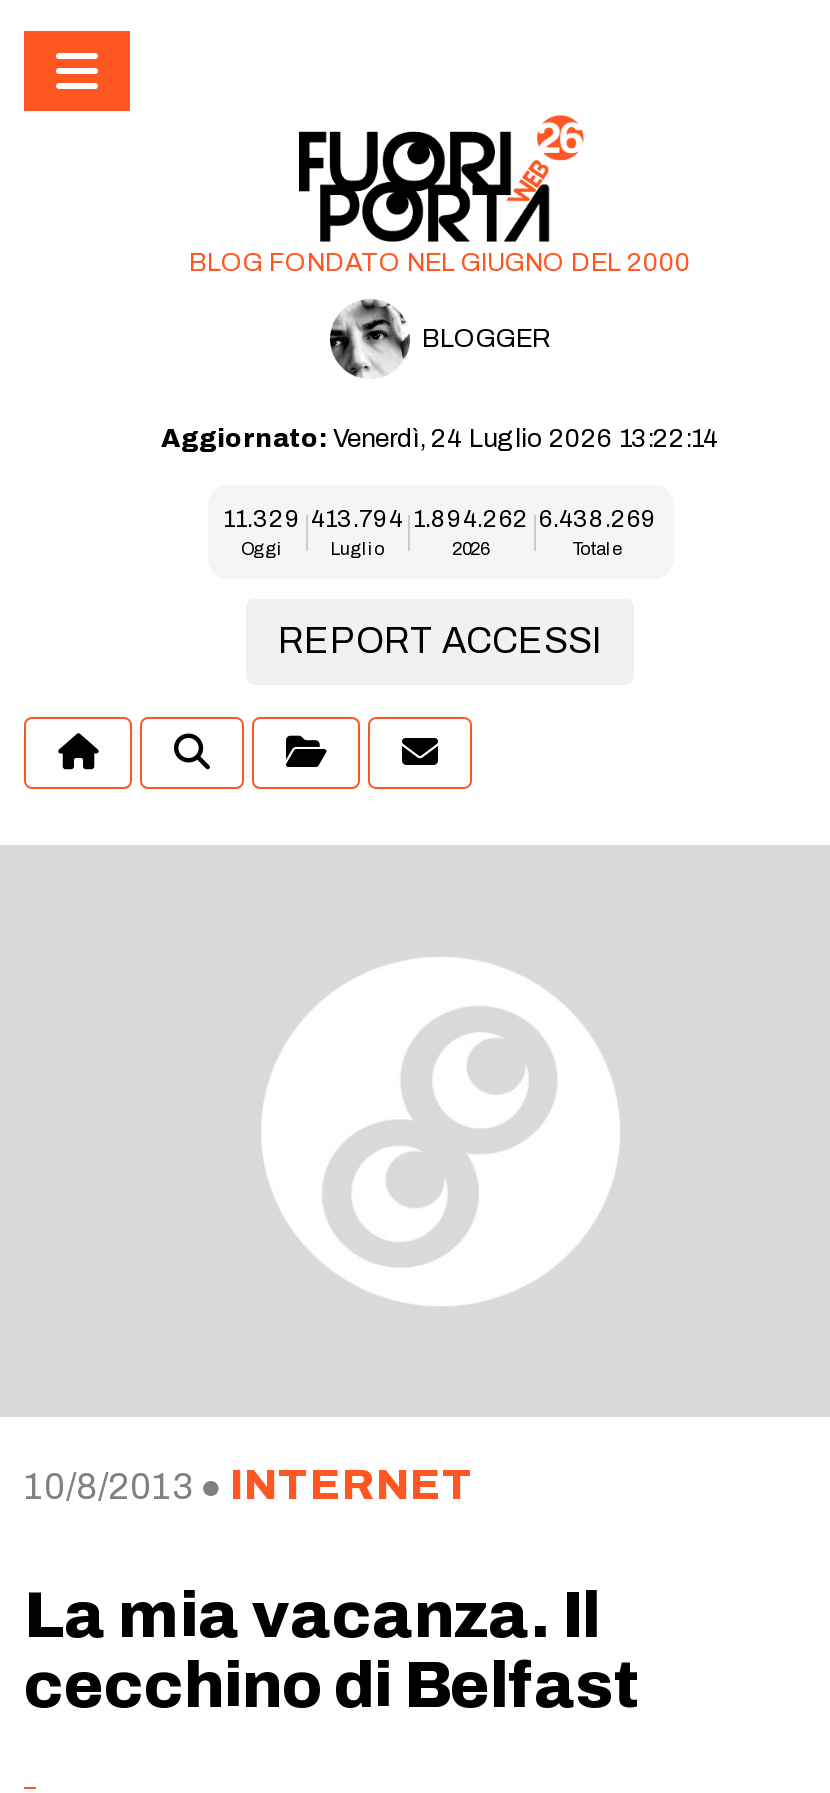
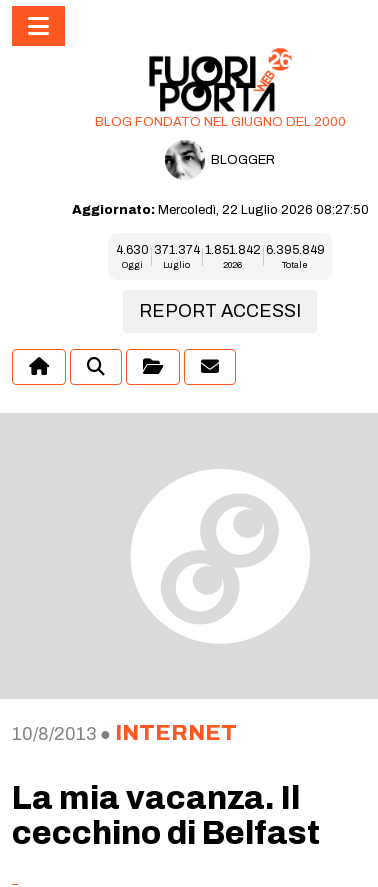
- Aggiornato: Venerdì, 24 Luglio 2026 13:22:14
+ Aggiornato: Mercoledì, 22 Luglio 2026 08:27:50

- 11.329
+ 4.630

- 413.794
+ 371.374

- 1.894.262
+ 1.851.842

- 6.438.269
+ 6.395.849
